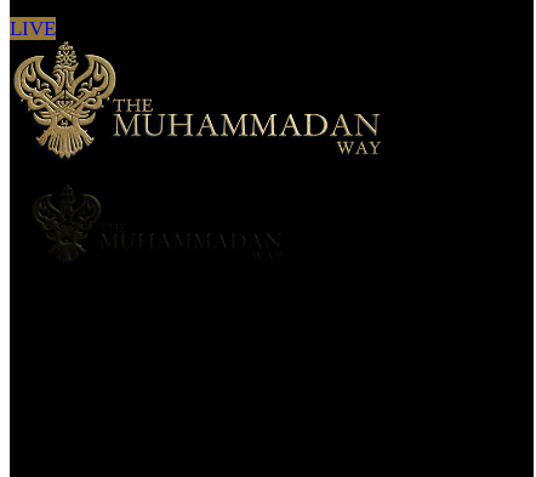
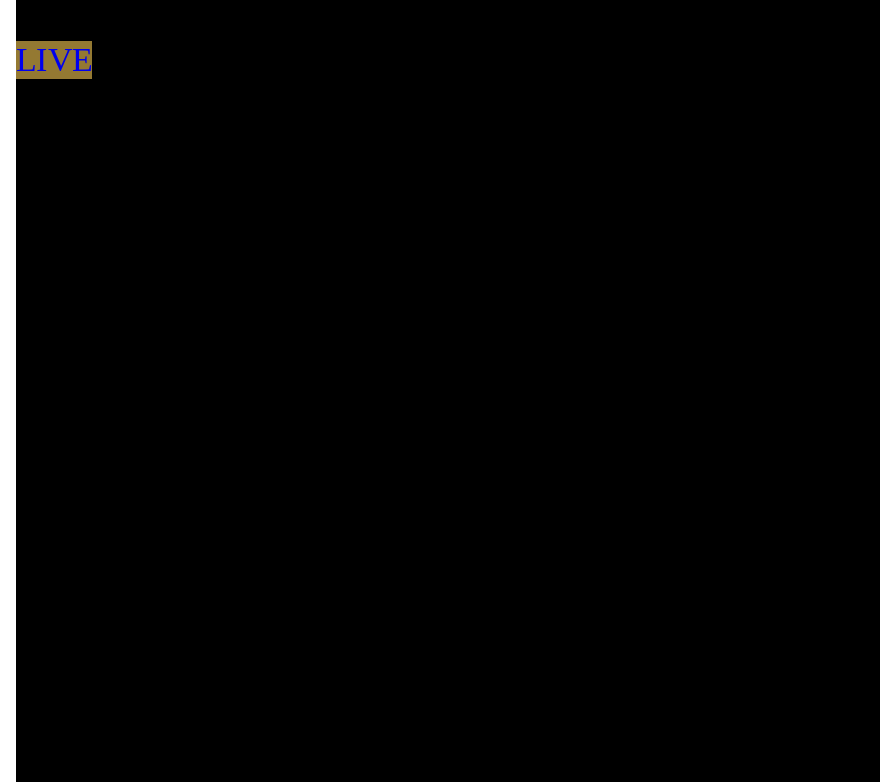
- [image]
